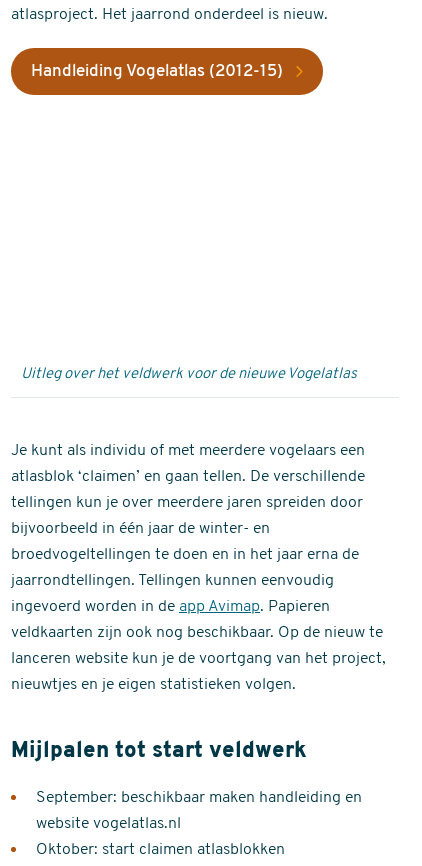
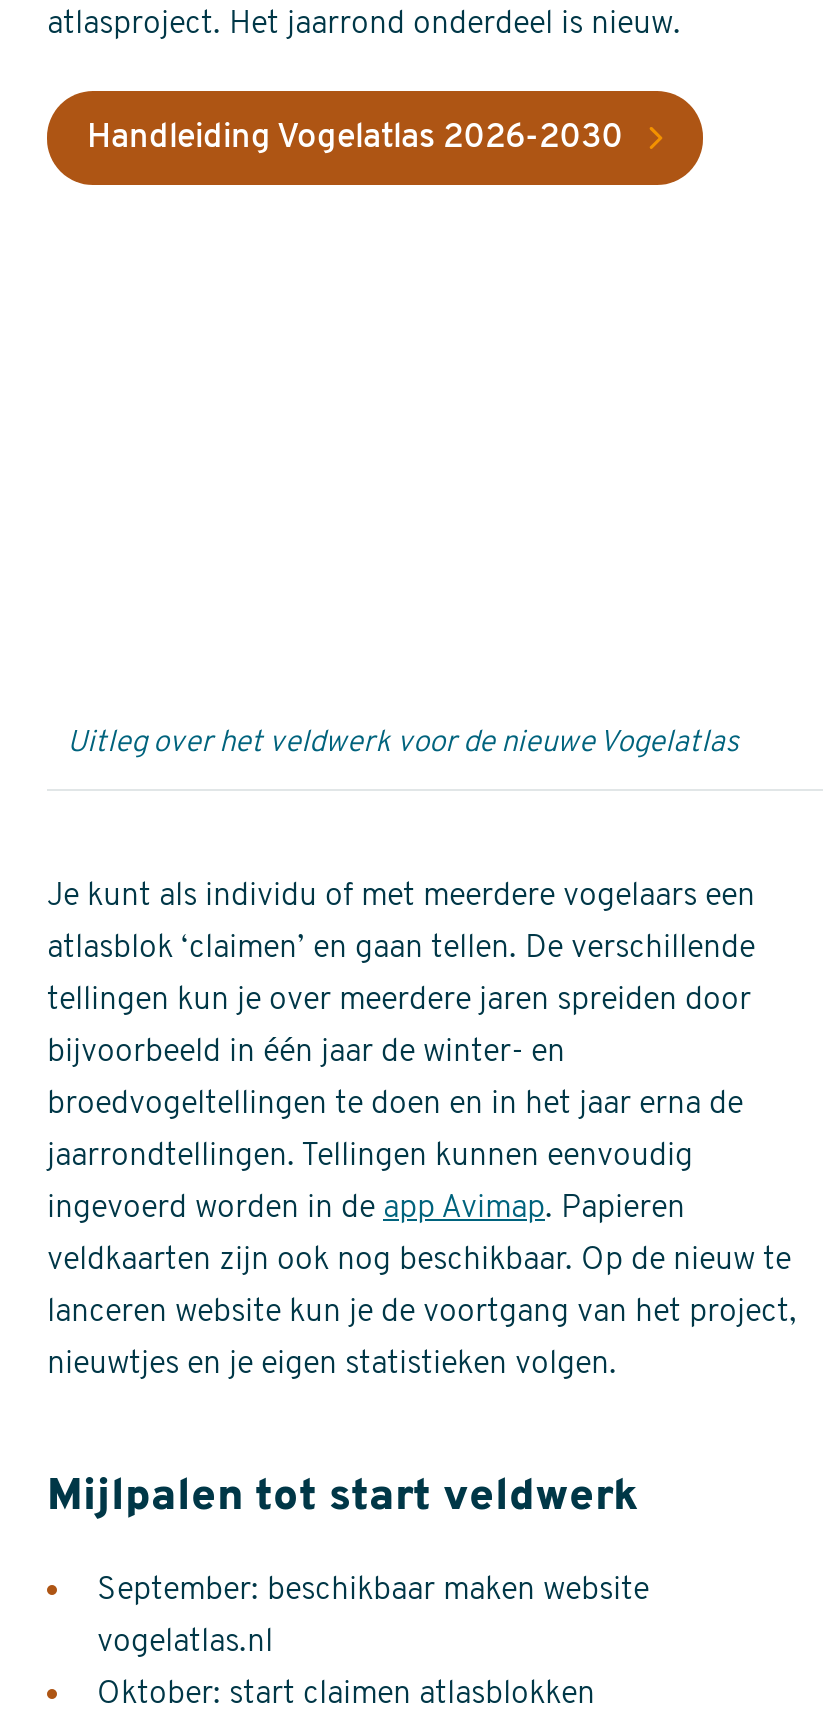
- [image]
- Handleiding Vogelatlas (2012-15)
+ [image]
+ Handleiding Vogelatlas 2026-2030

- September: beschikbaar maken handleiding en
+ September: beschikbaar maken website

- website vogelatlas.nl
+ vogelatlas.nl
